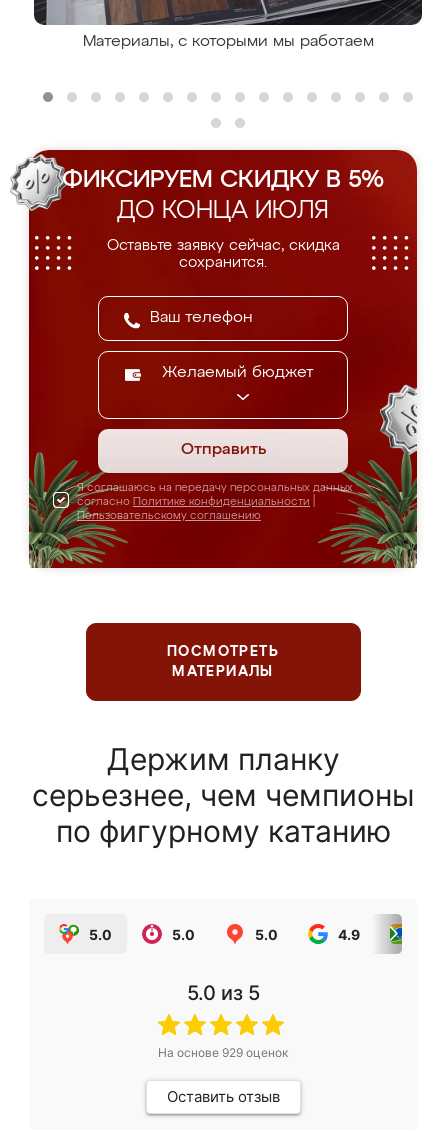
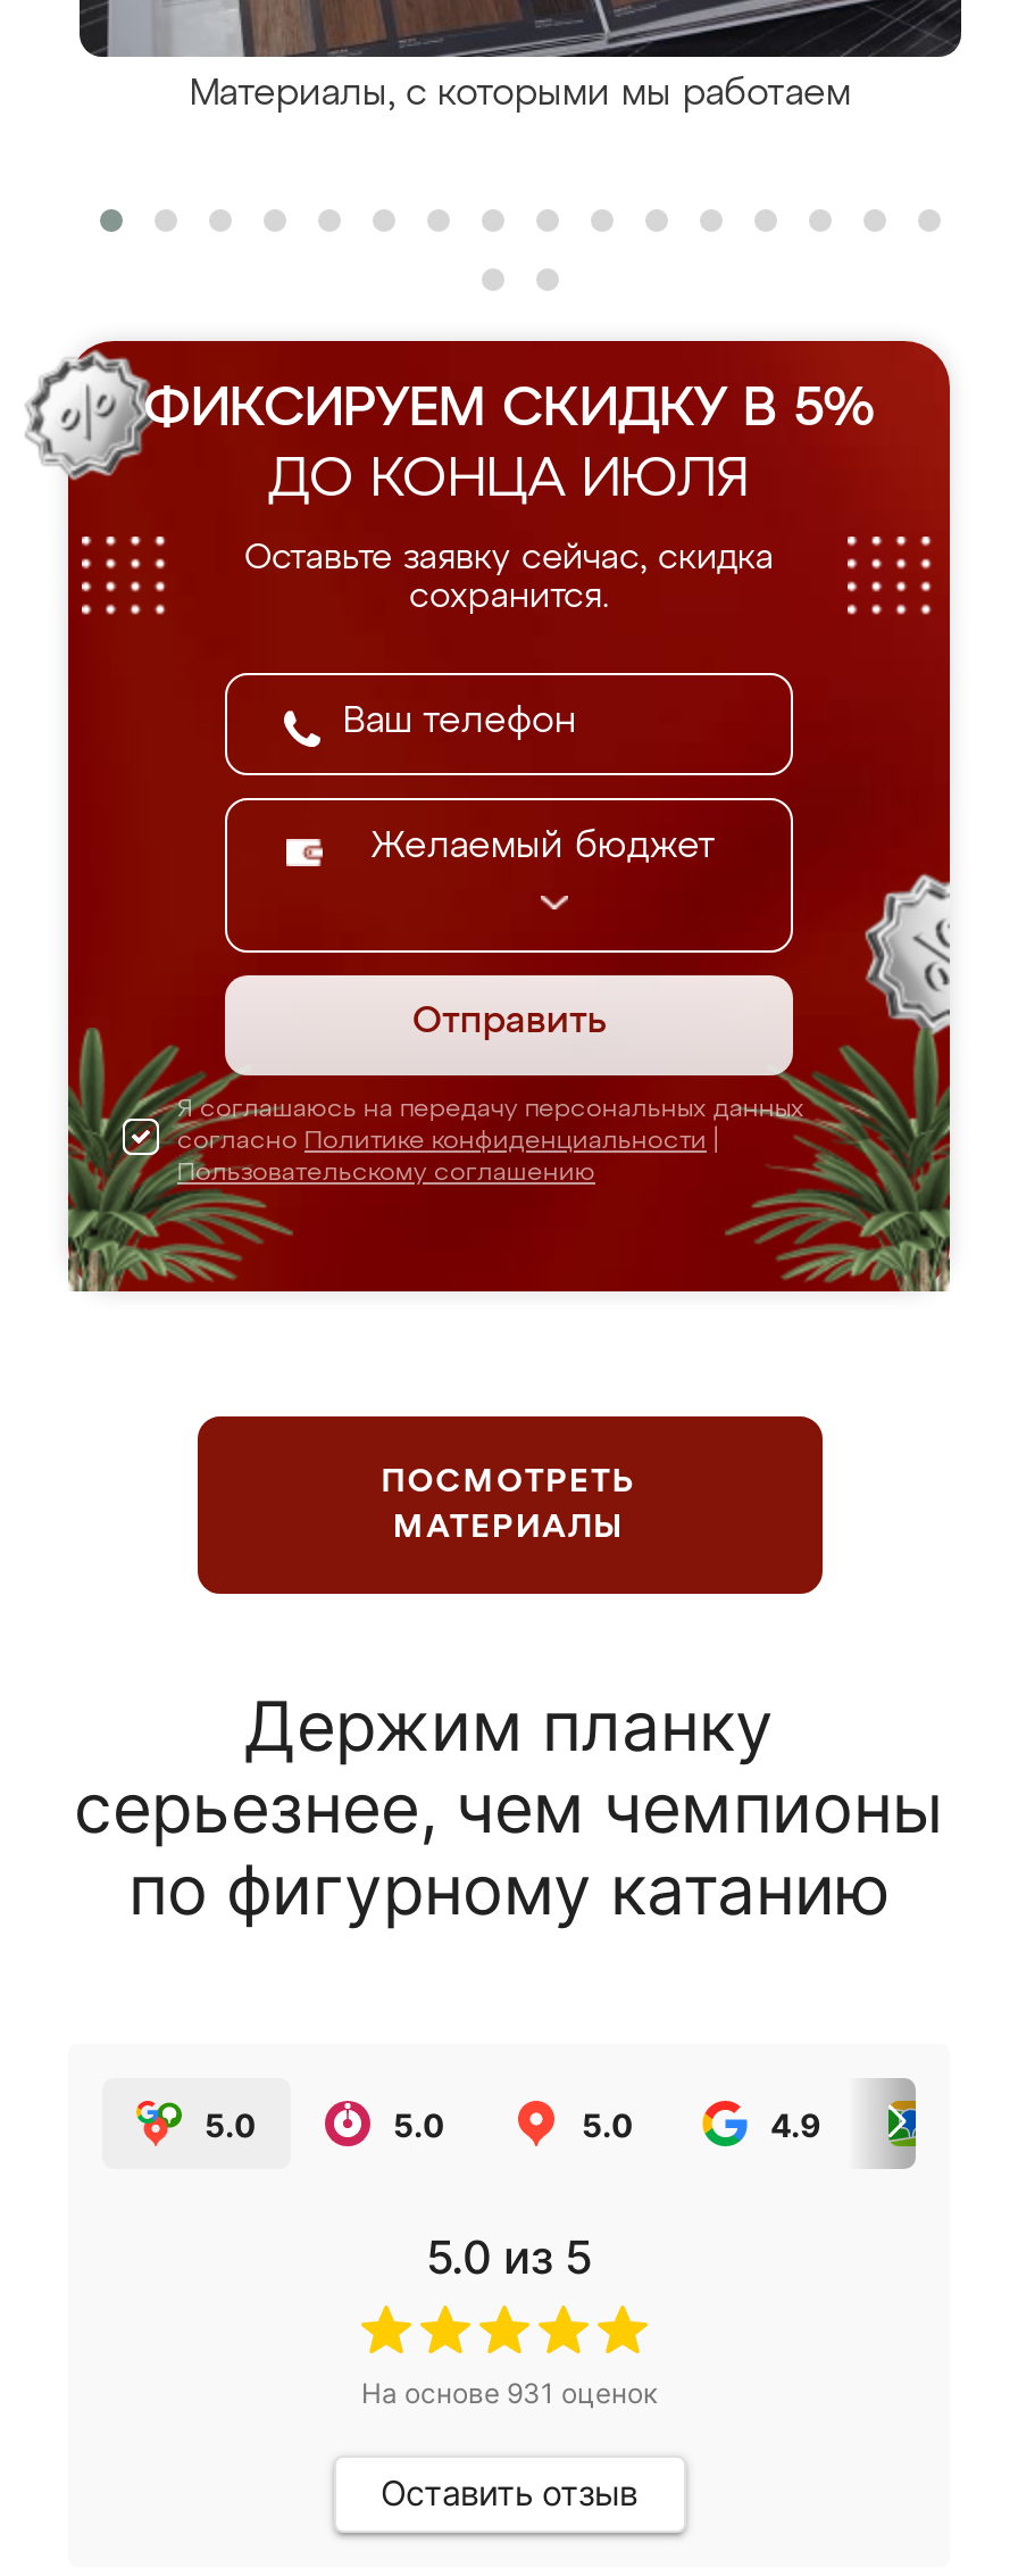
- На основе 929 оценок
+ На основе 931 оценок
